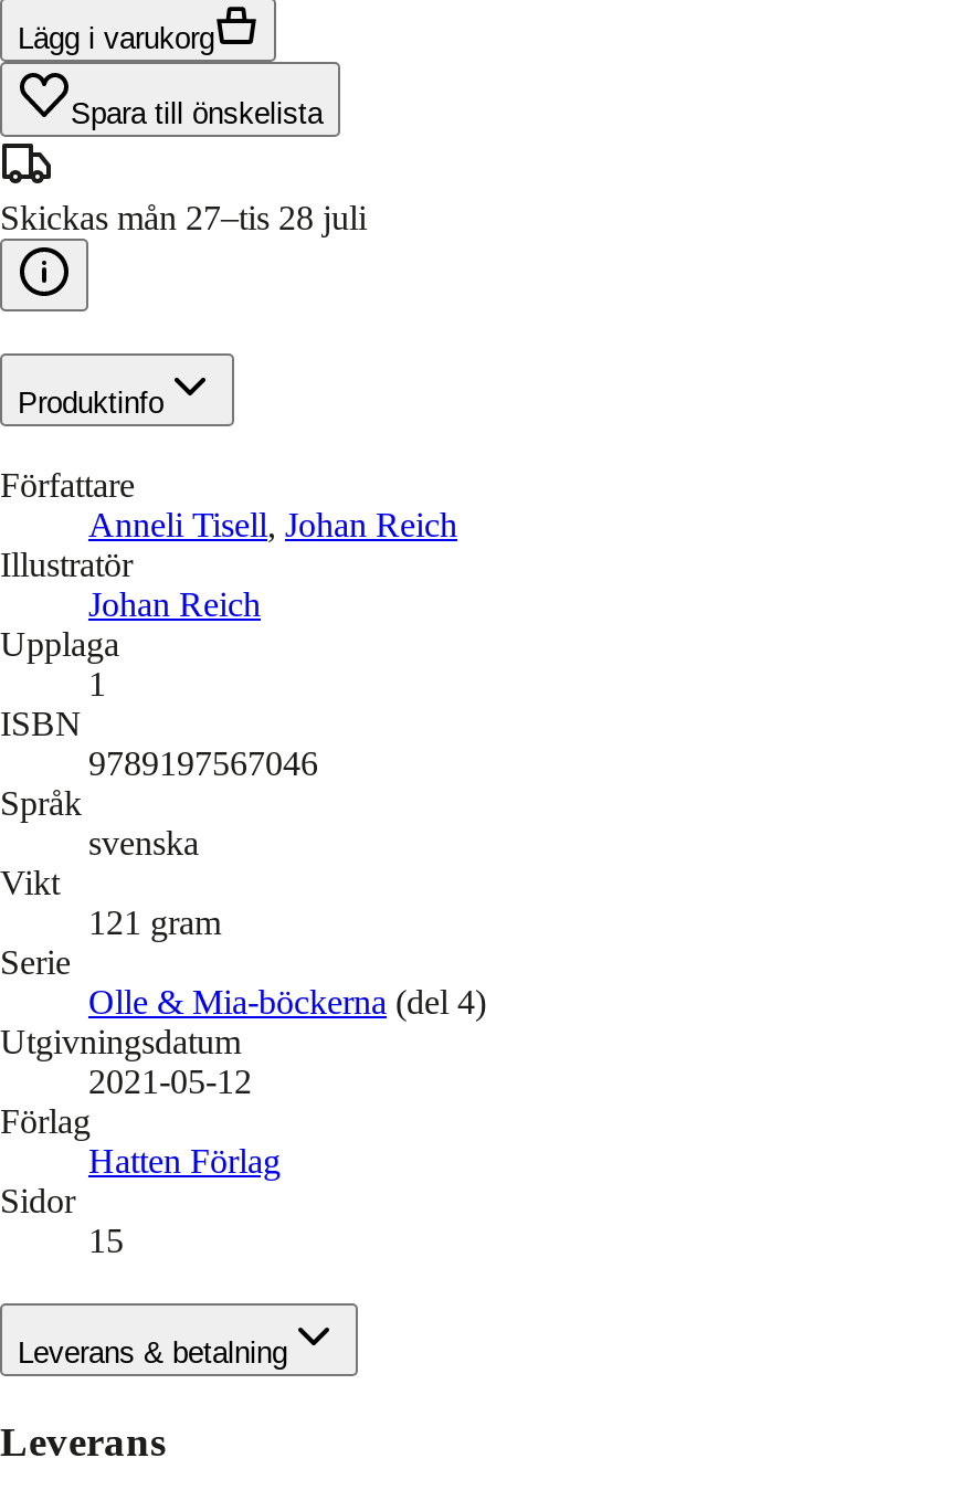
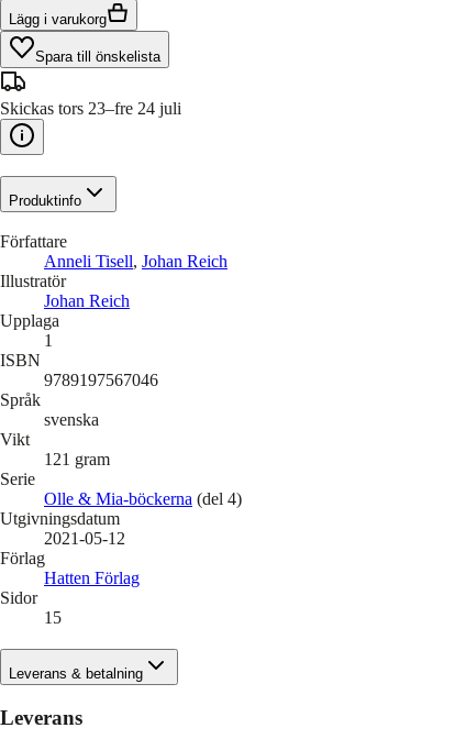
- Skickas mån 27–tis 28 juli
+ Skickas tors 23–fre 24 juli
